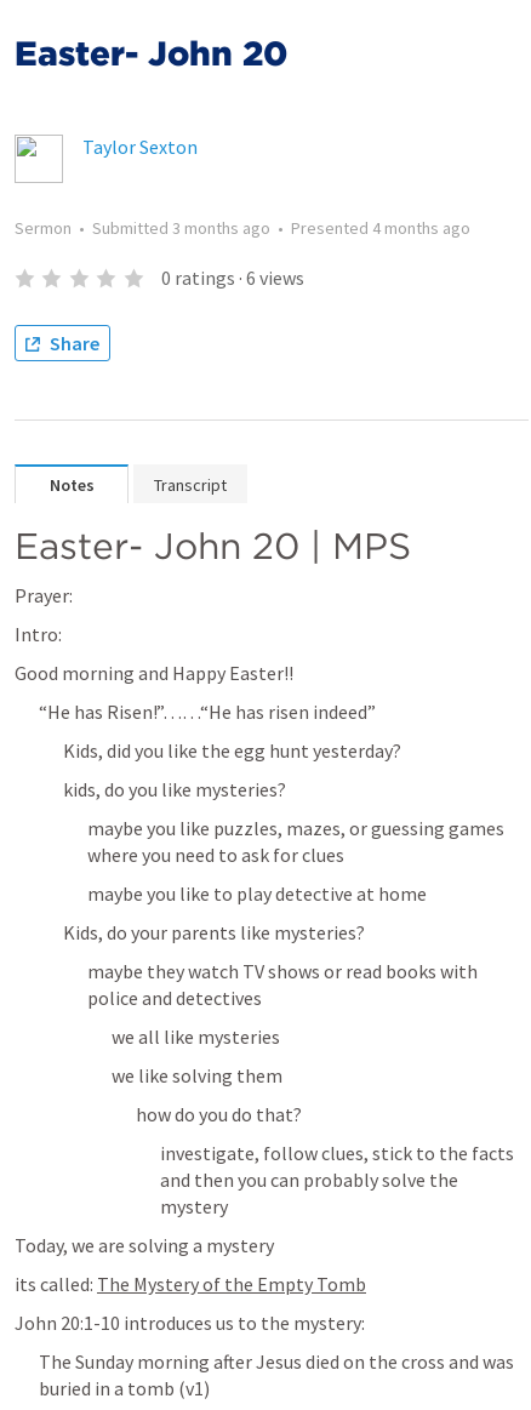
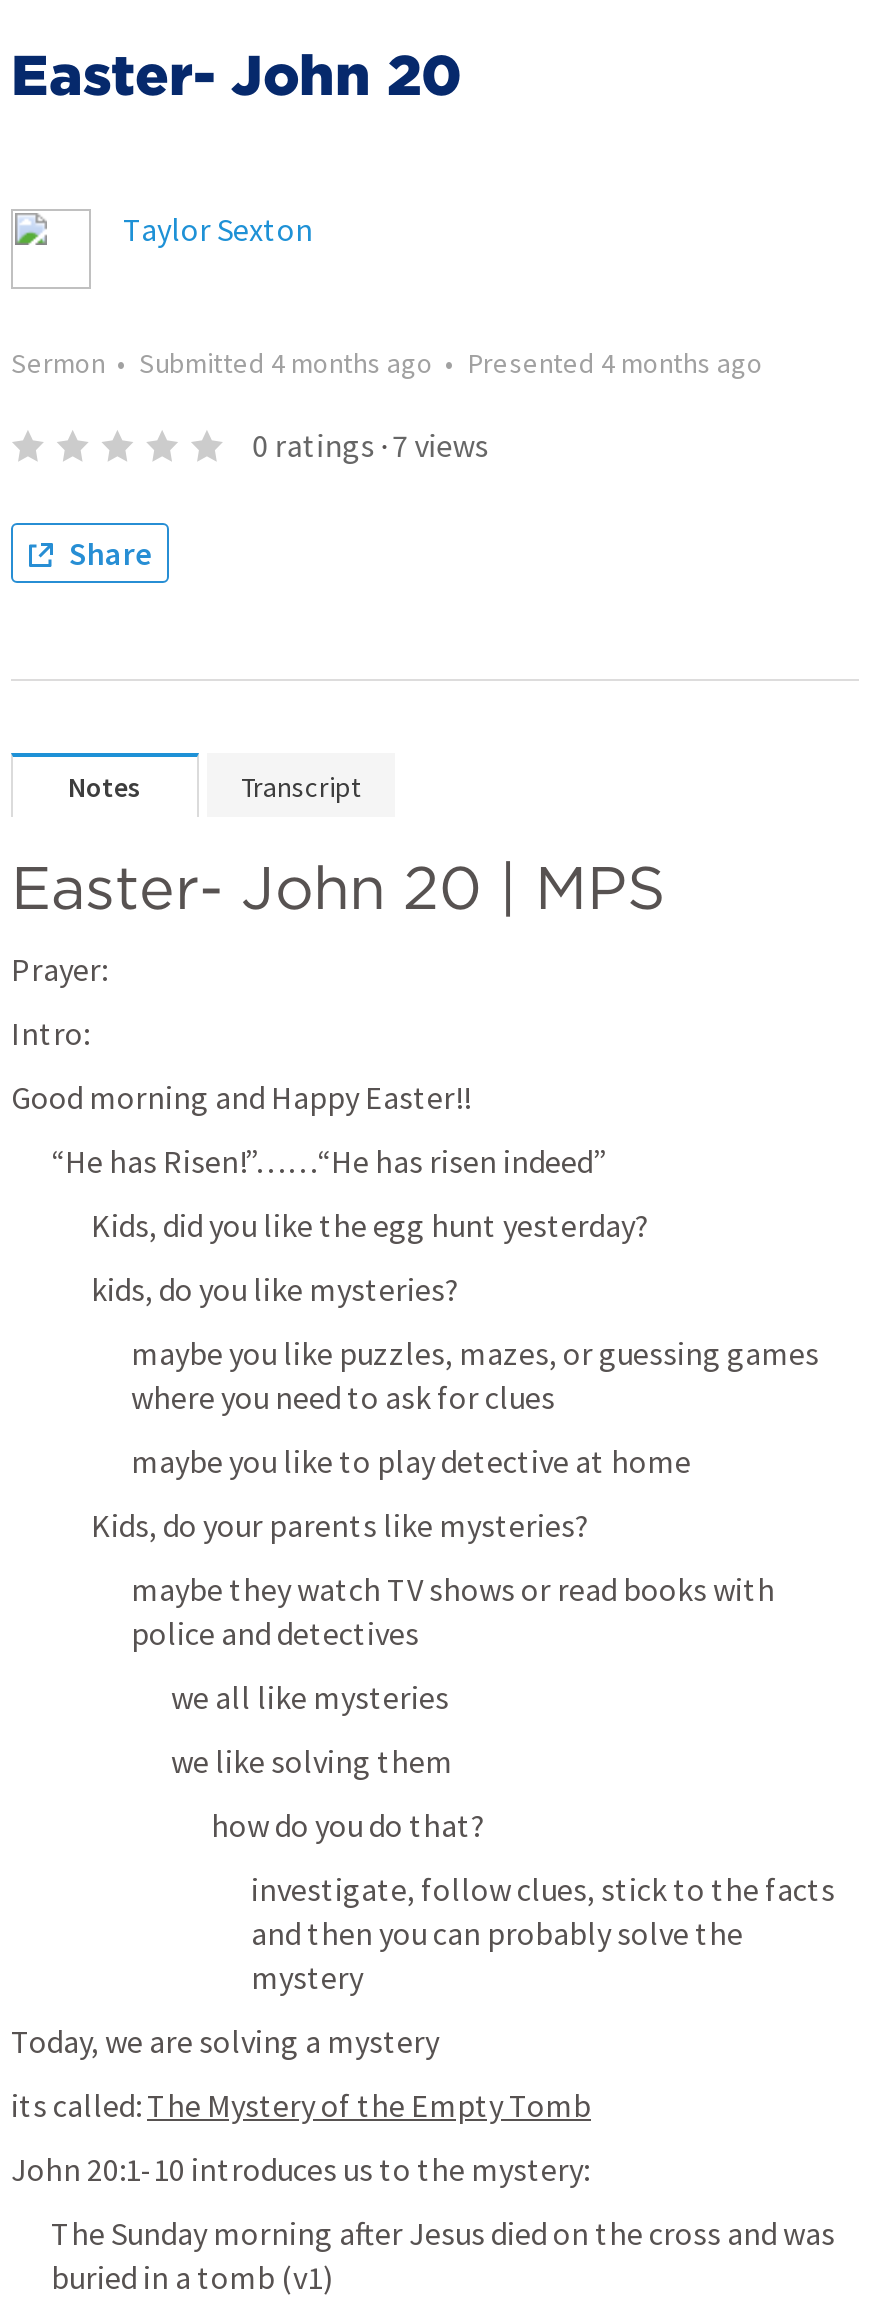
- Sermon • Submitted 3 months ago • Presented 4 months ago
+ Sermon • Submitted 4 months ago • Presented 4 months ago

- 0 ratings · 6 views
+ 0 ratings · 7 views
